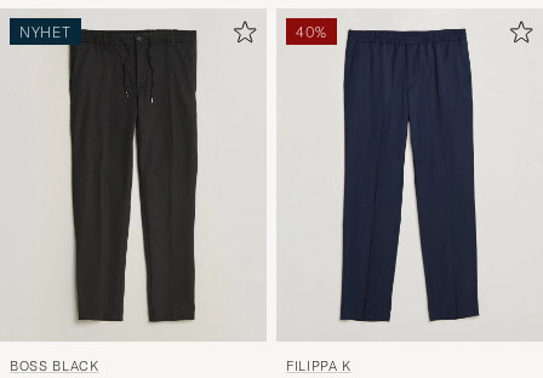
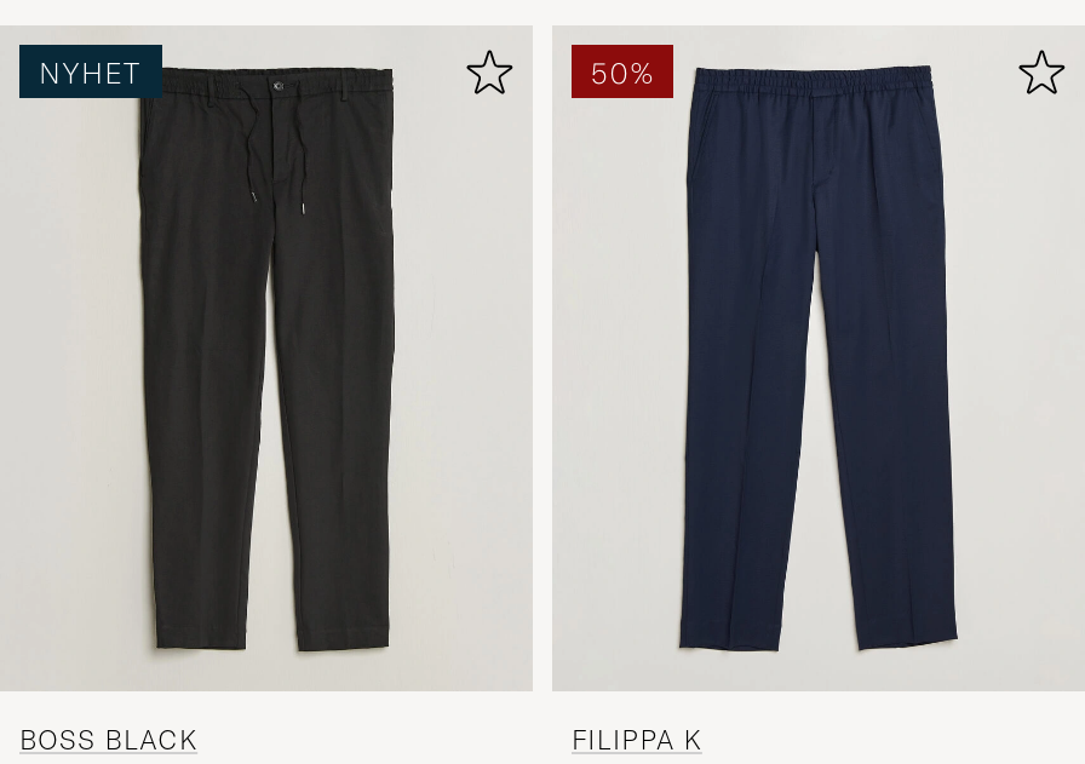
- 40%
+ 50%
